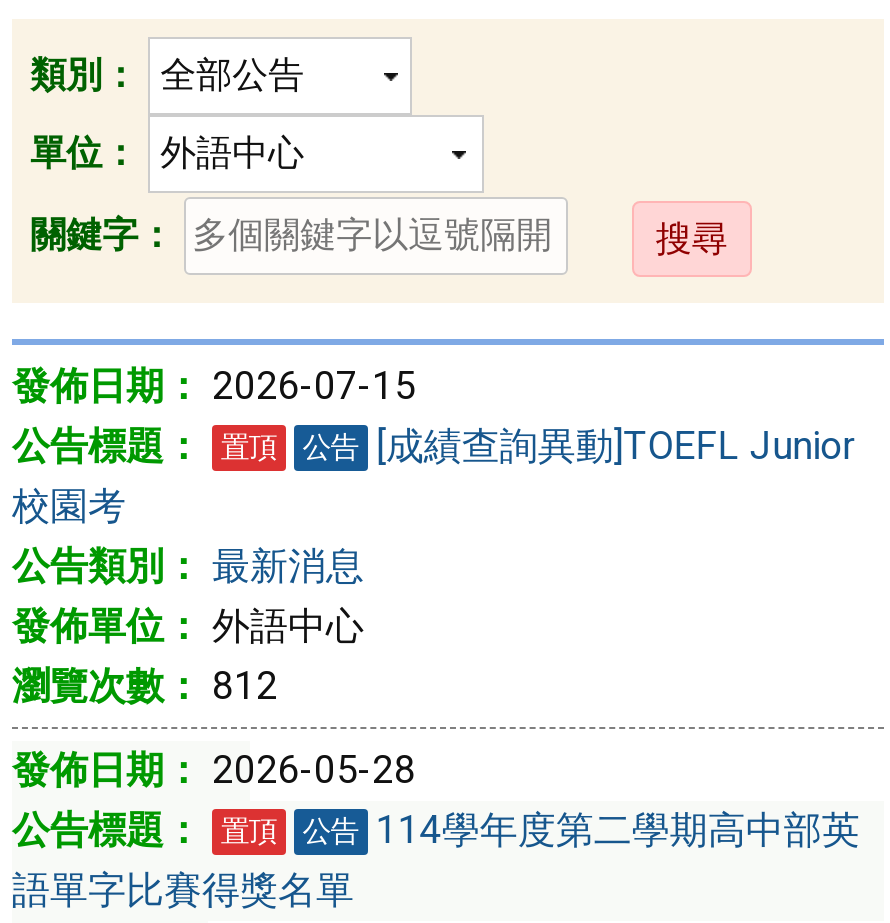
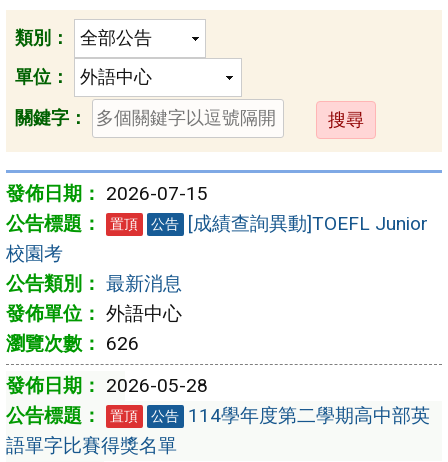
- 812
+ 626
